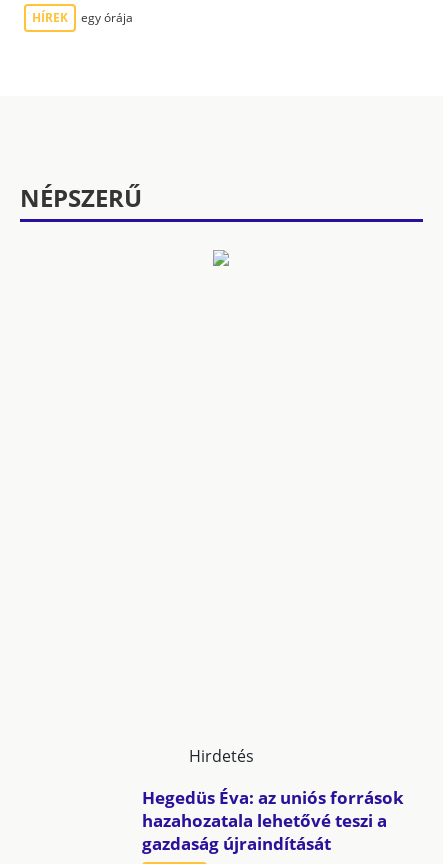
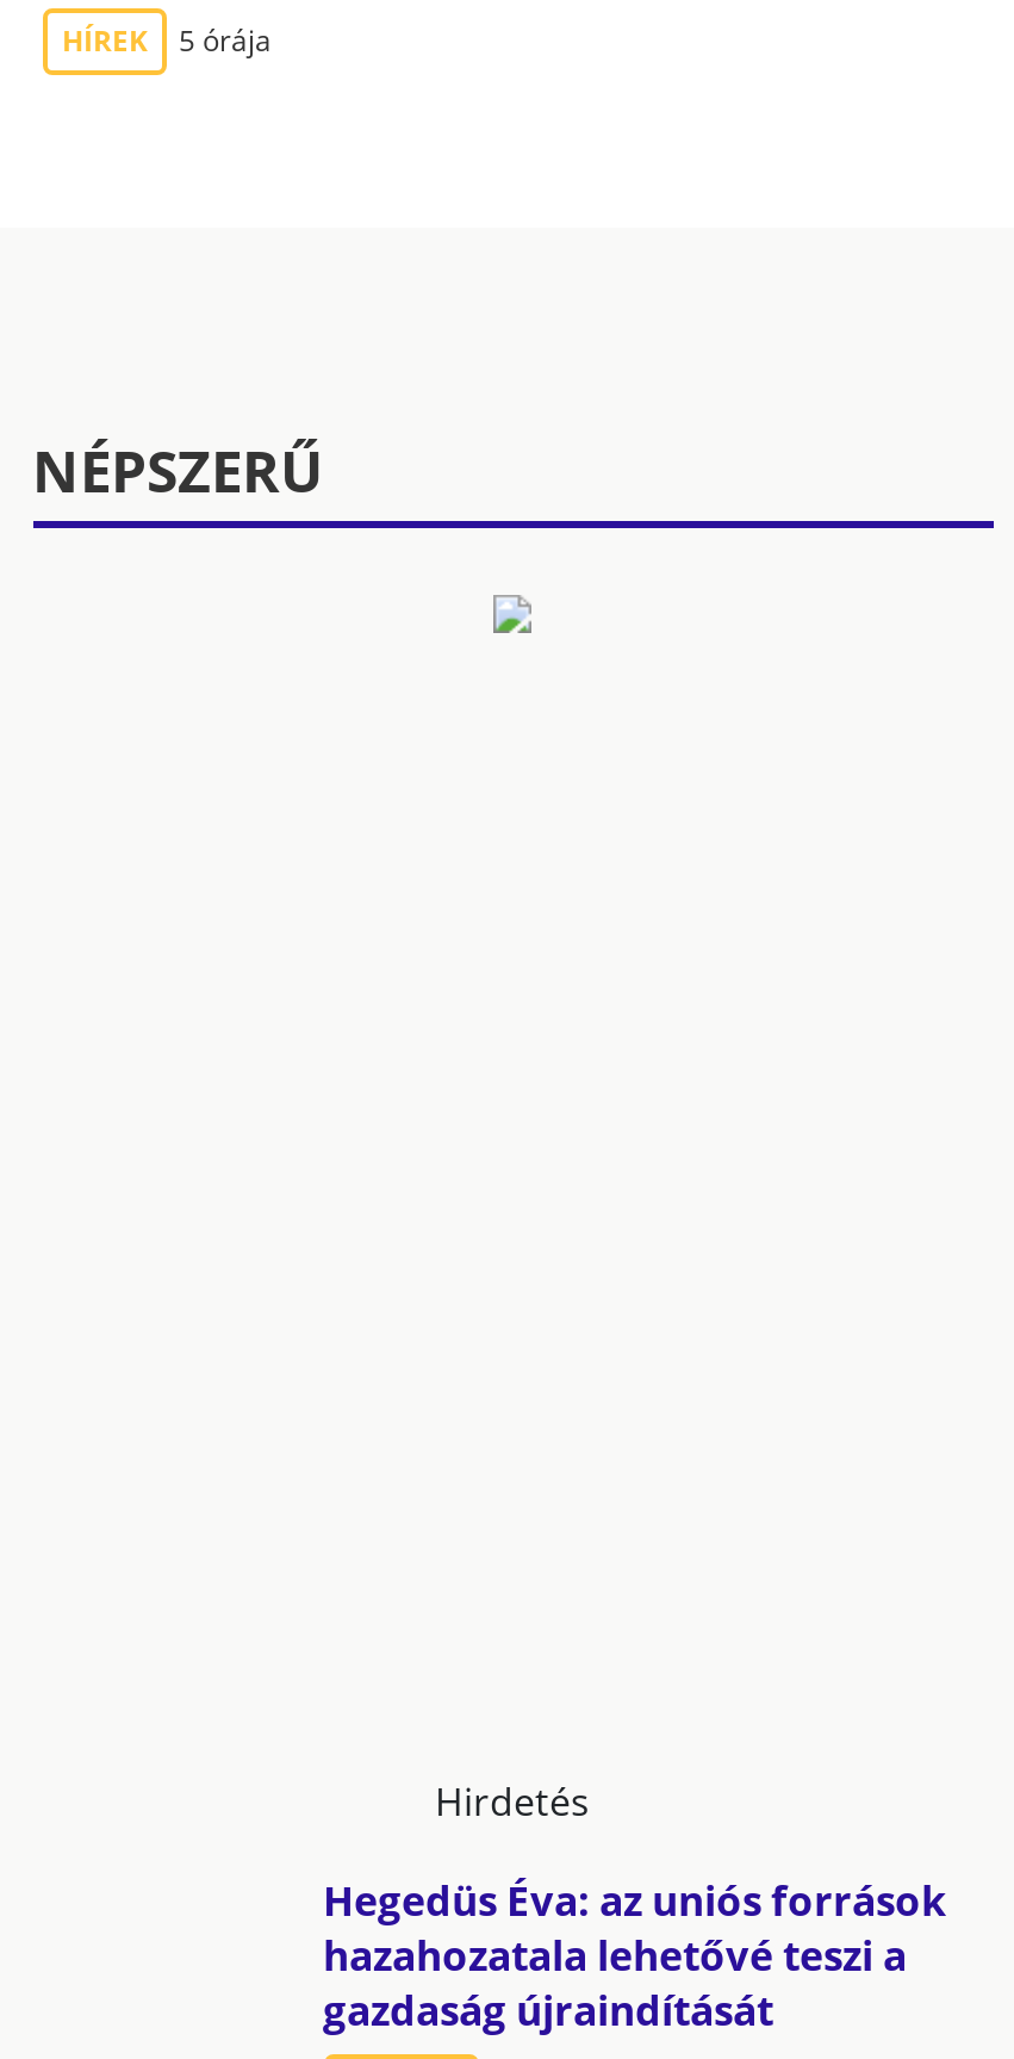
- egy órája
+ 5 órája
